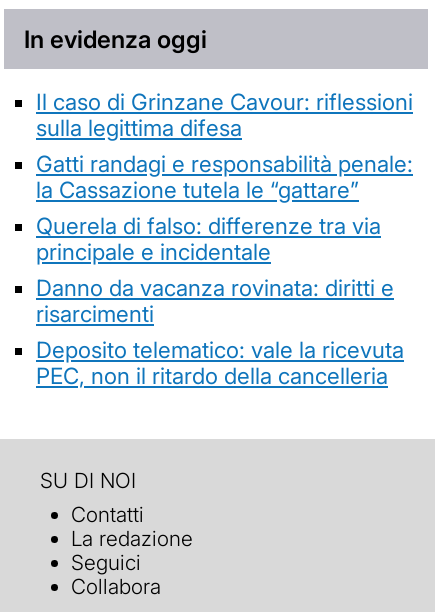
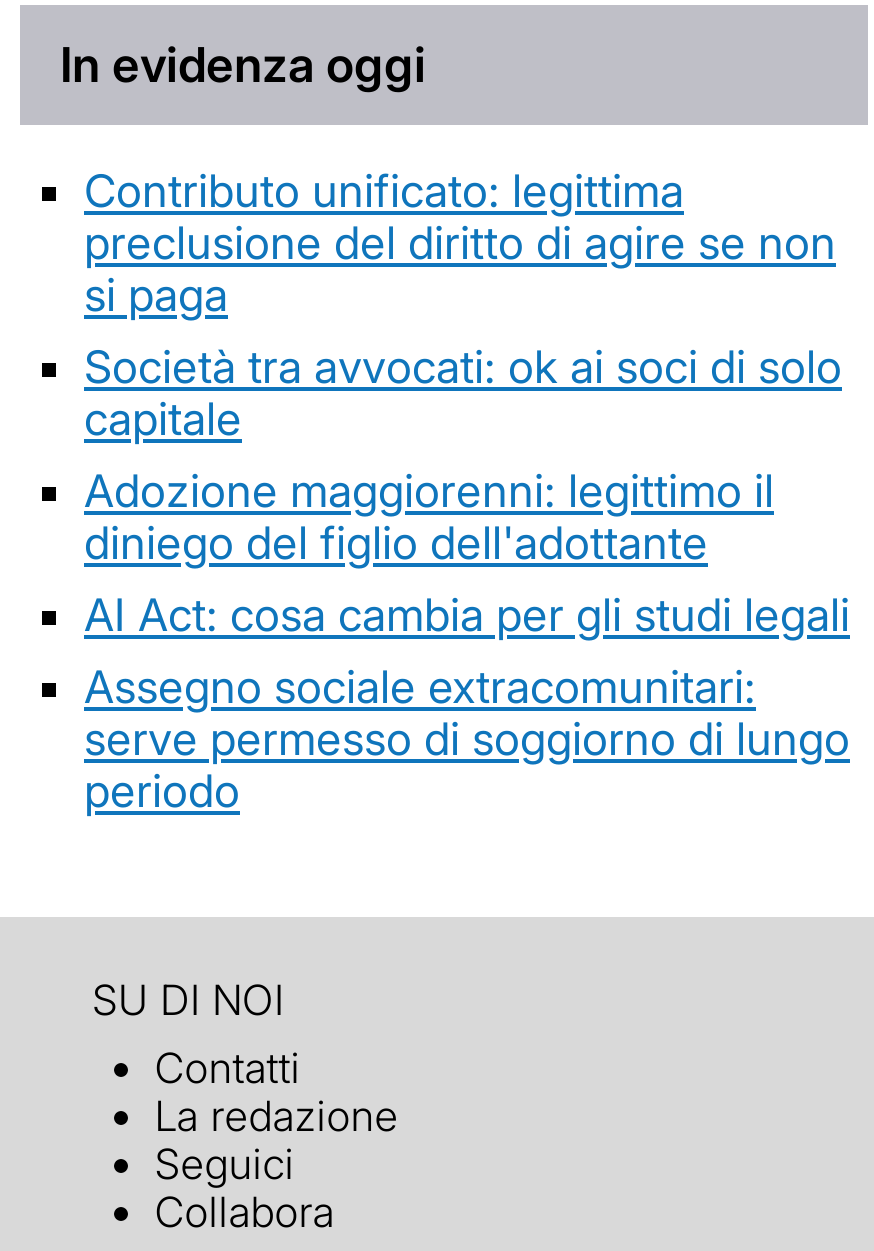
- Il caso di Grinzane Cavour: riflessioni
- sulla legittima difesa
- Gatti randagi e responsabilità penale:
- la Cassazione tutela le “gattare”
- Querela di falso: differenze tra via
- principale e incidentale
- Danno da vacanza rovinata: diritti e
- risarcimenti
- Deposito telematico: vale la ricevuta
- PEC, non il ritardo della cancelleria
+ Contributo unificato: legittima
+ preclusione del diritto di agire se non
+ si paga
+ Società tra avvocati: ok ai soci di solo
+ capitale
+ Adozione maggiorenni: legittimo il
+ diniego del figlio dell'adottante
+ AI Act: cosa cambia per gli studi legali
+ Assegno sociale extracomunitari:
+ serve permesso di soggiorno di lungo
+ periodo
